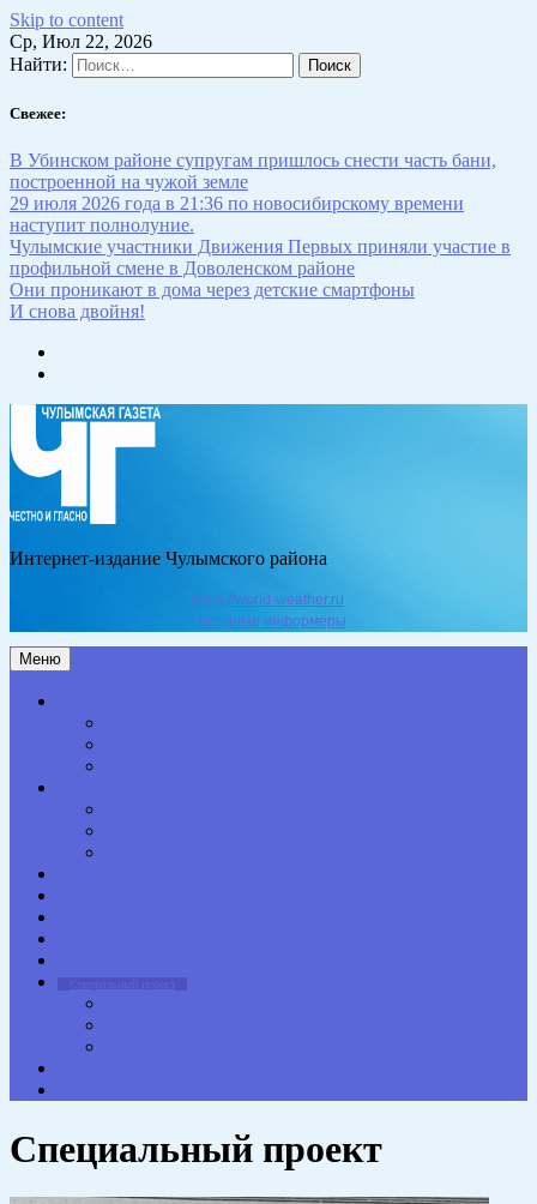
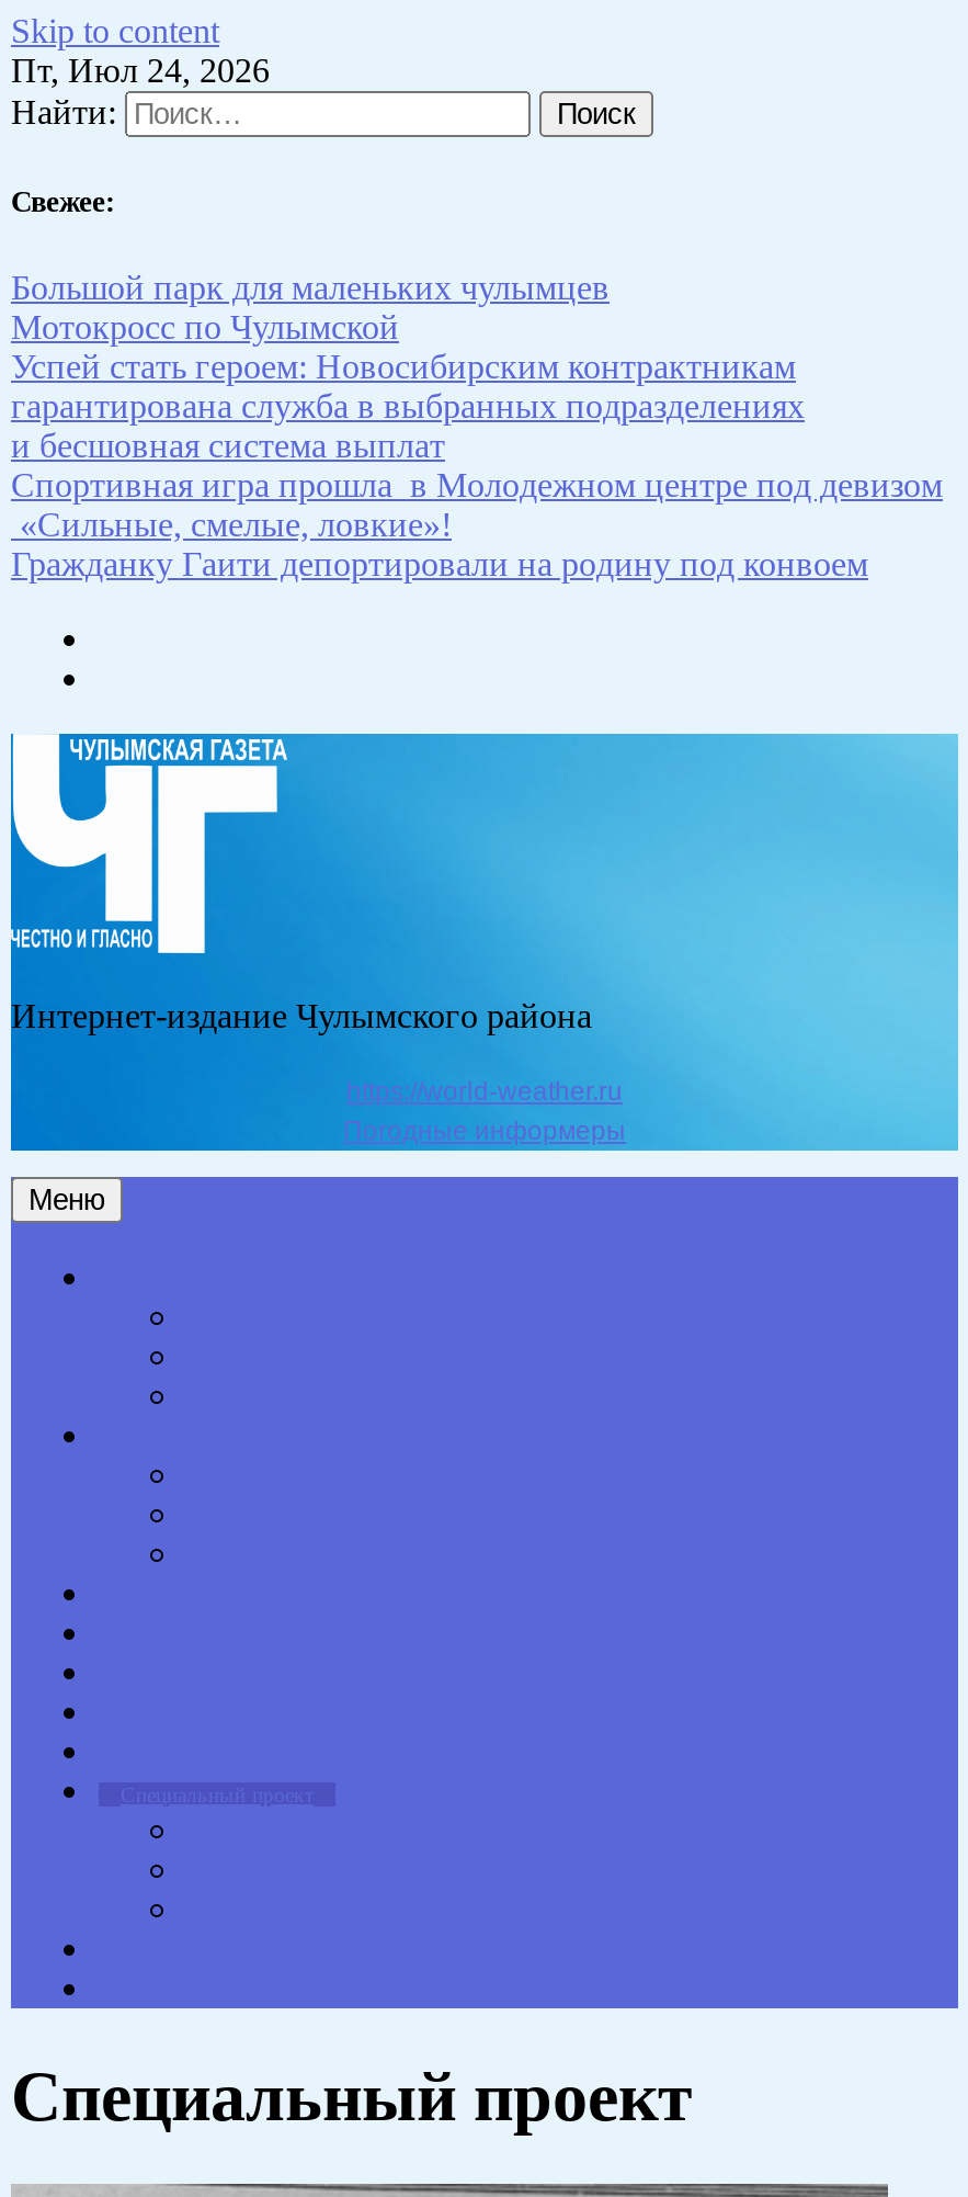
- Ср, Июл 22, 2026
+ Пт, Июл 24, 2026

- В Убинском районе супругам пришлось снести часть бани,
- построенной на чужой земле
- 29 июля 2026 года в 21:36 по новосибирскому времени
- наступит полнолуние.
- Чулымские участники Движения Первых приняли участие в
- профильной смене в Доволенском районе
- Они проникают в дома через детские смартфоны
- И снова двойня!
+ Большой парк для маленьких чулымцев
+ Мотокросс по Чулымской
+ Успей стать героем: Новосибирским контрактникам
+ гарантирована служба в выбранных подразделениях
+ и бесшовная система выплат
+ Спортивная игра прошла в Молодежном центре под девизом
+ «Сильные, смелые, ловкие»!
+ Гражданку Гаити депортировали на родину под конвоем
